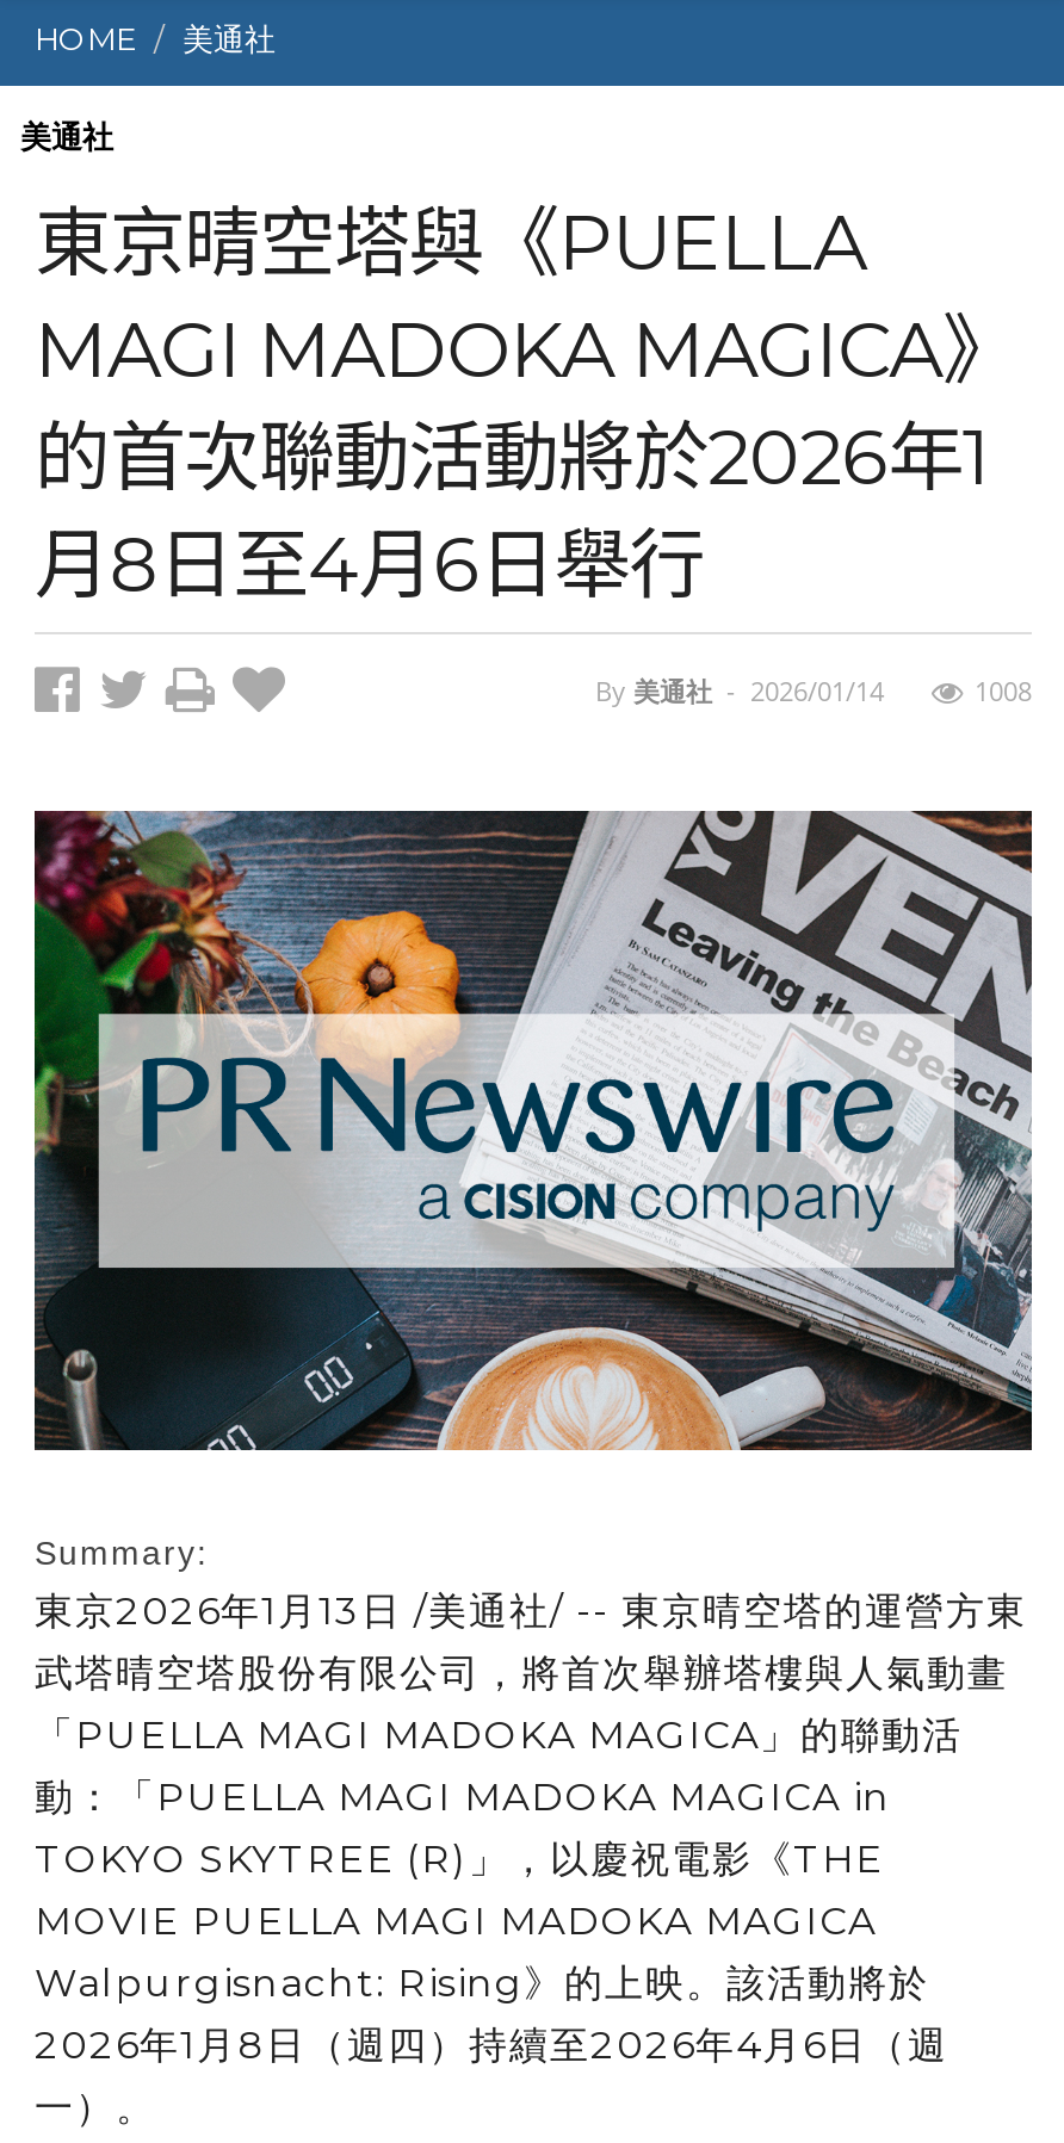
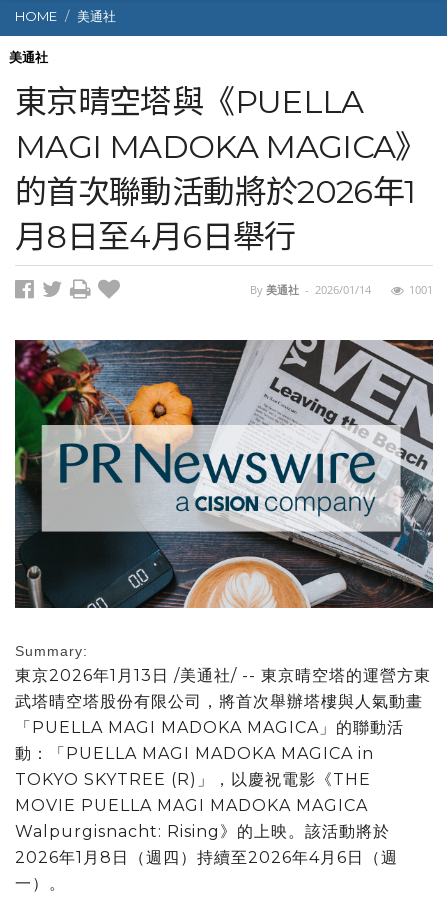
- 1008
+ 1001
